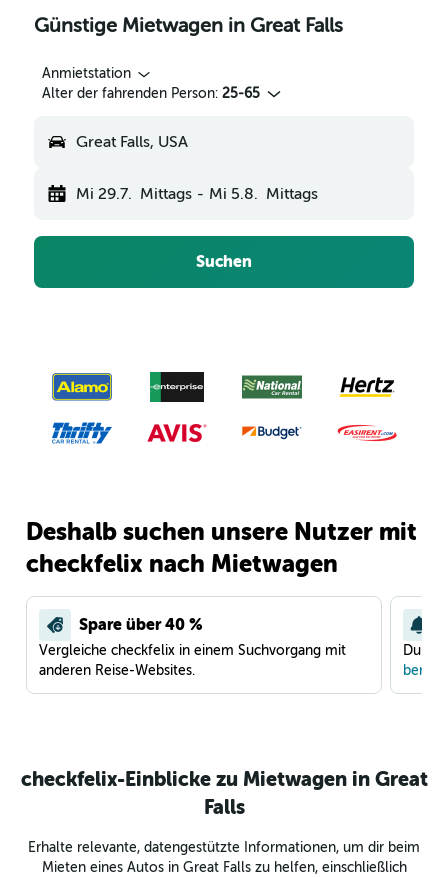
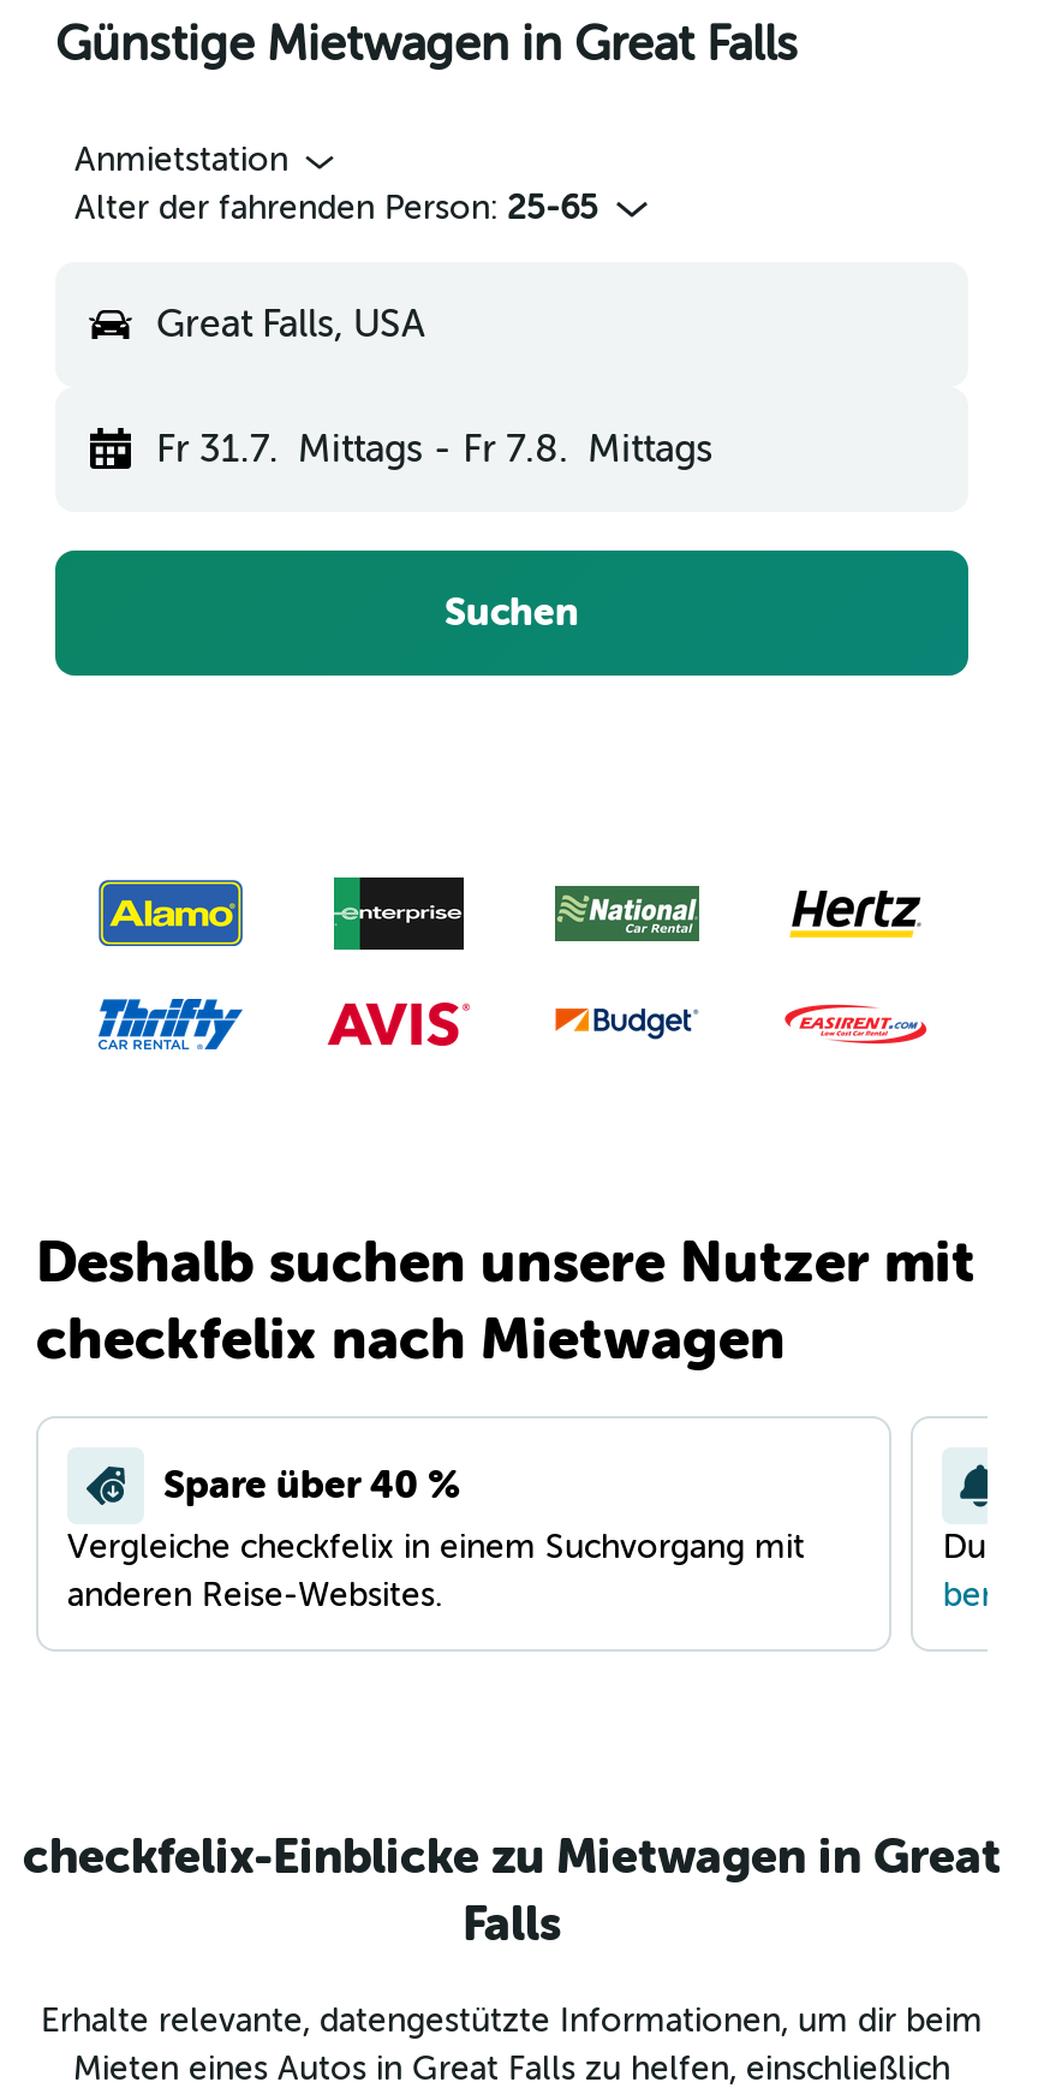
- Mi 29.7. Mittags - Mi 5.8. Mittags
+ Fr 31.7. Mittags - Fr 7.8. Mittags
